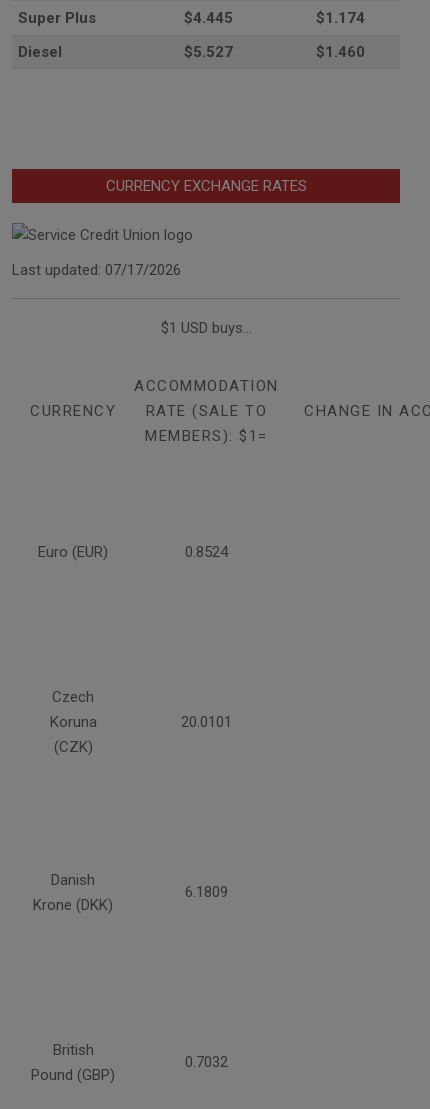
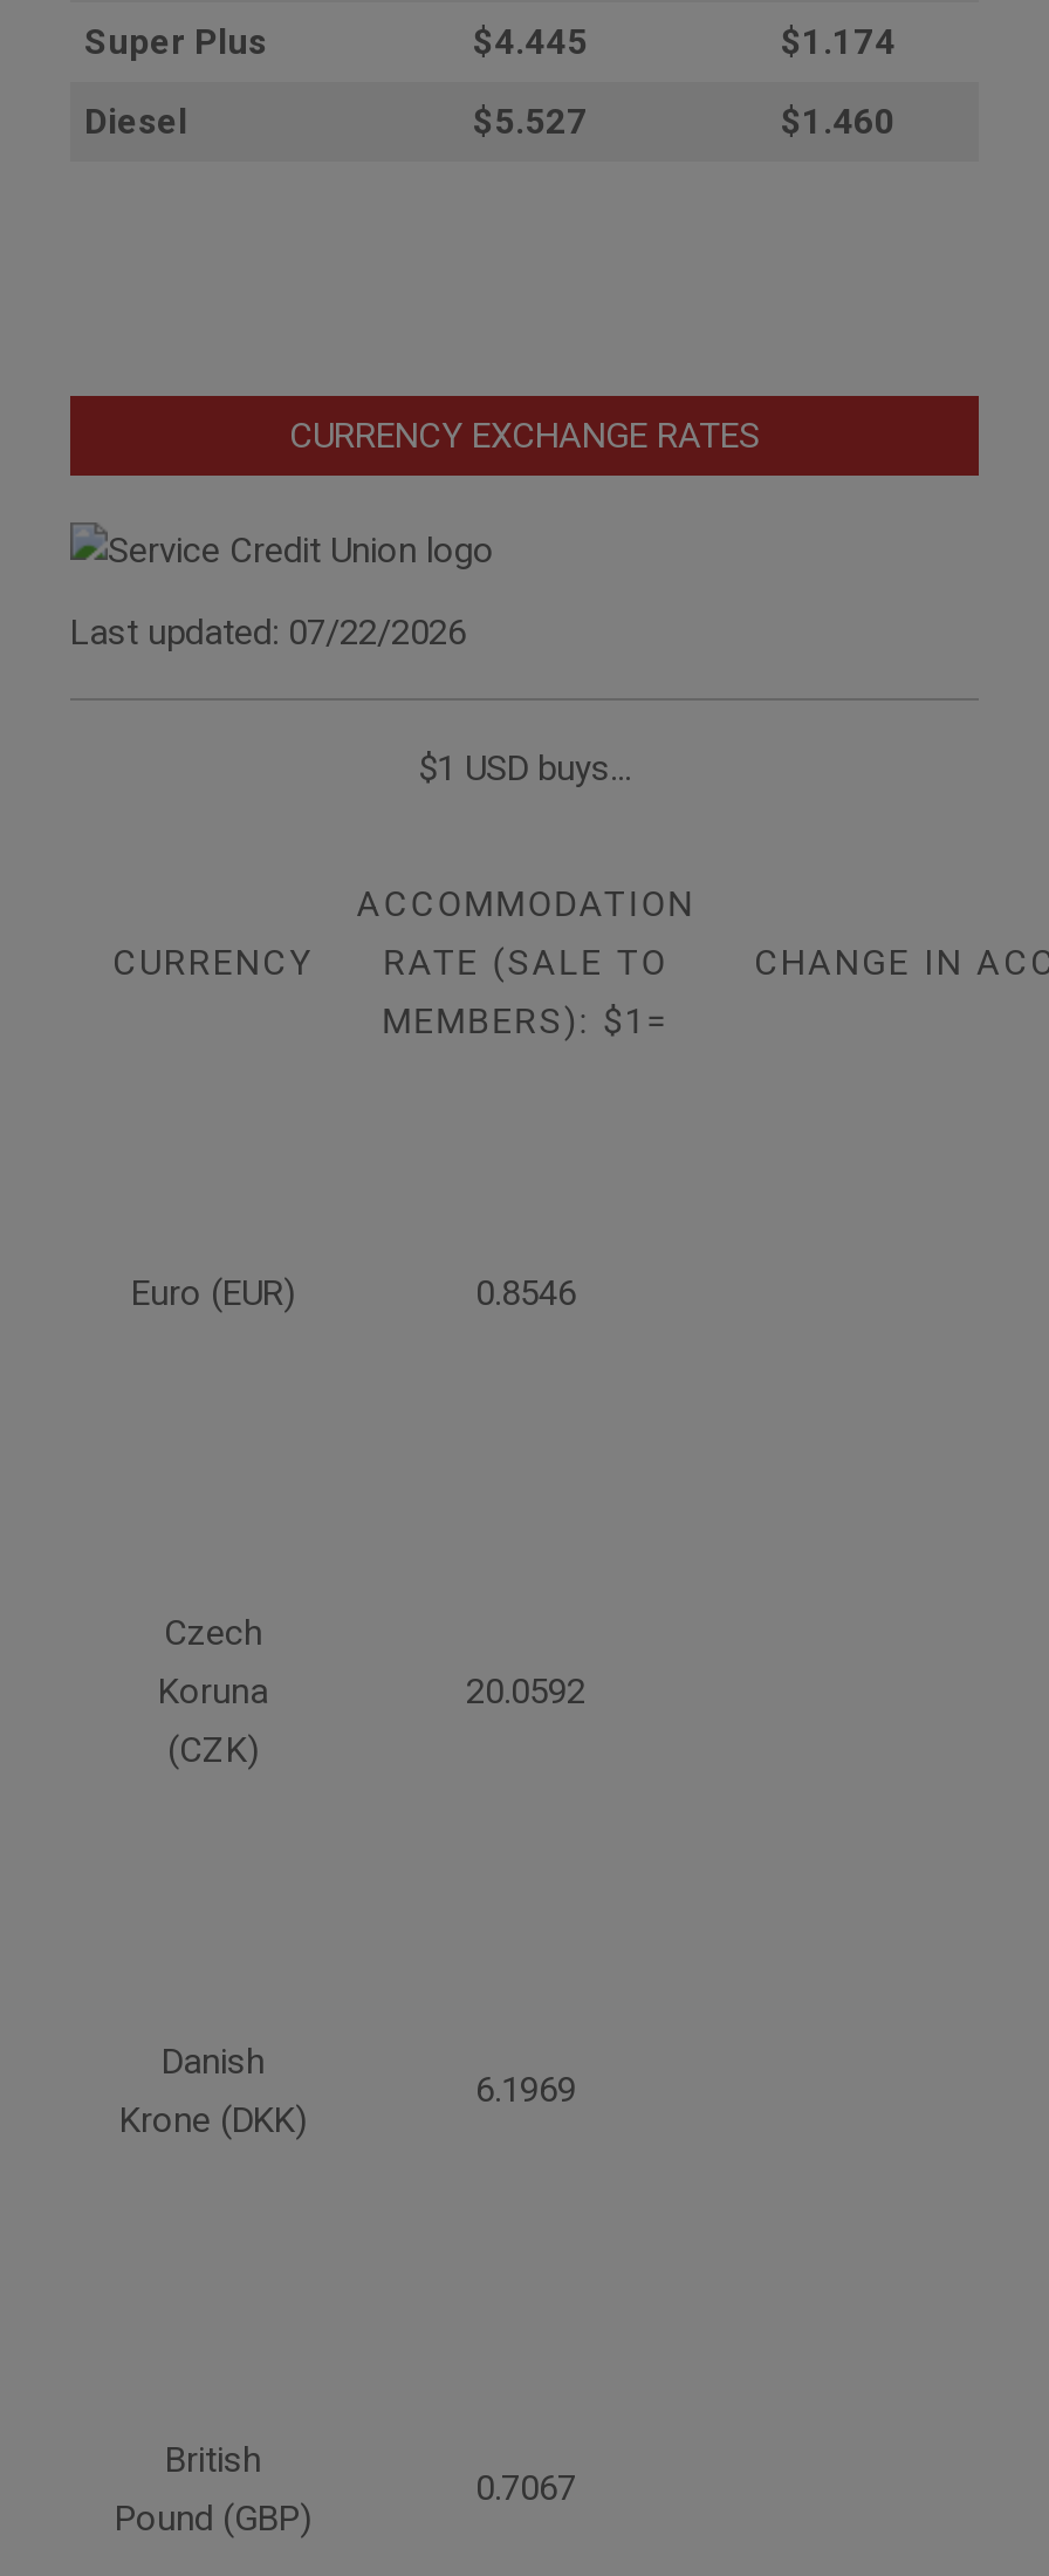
- Last updated: 07/17/2026
+ Last updated: 07/22/2026

- 0.8524
+ 0.8546

- 20.0101
+ 20.0592

- 6.1809
+ 6.1969

- 0.7032
+ 0.7067
